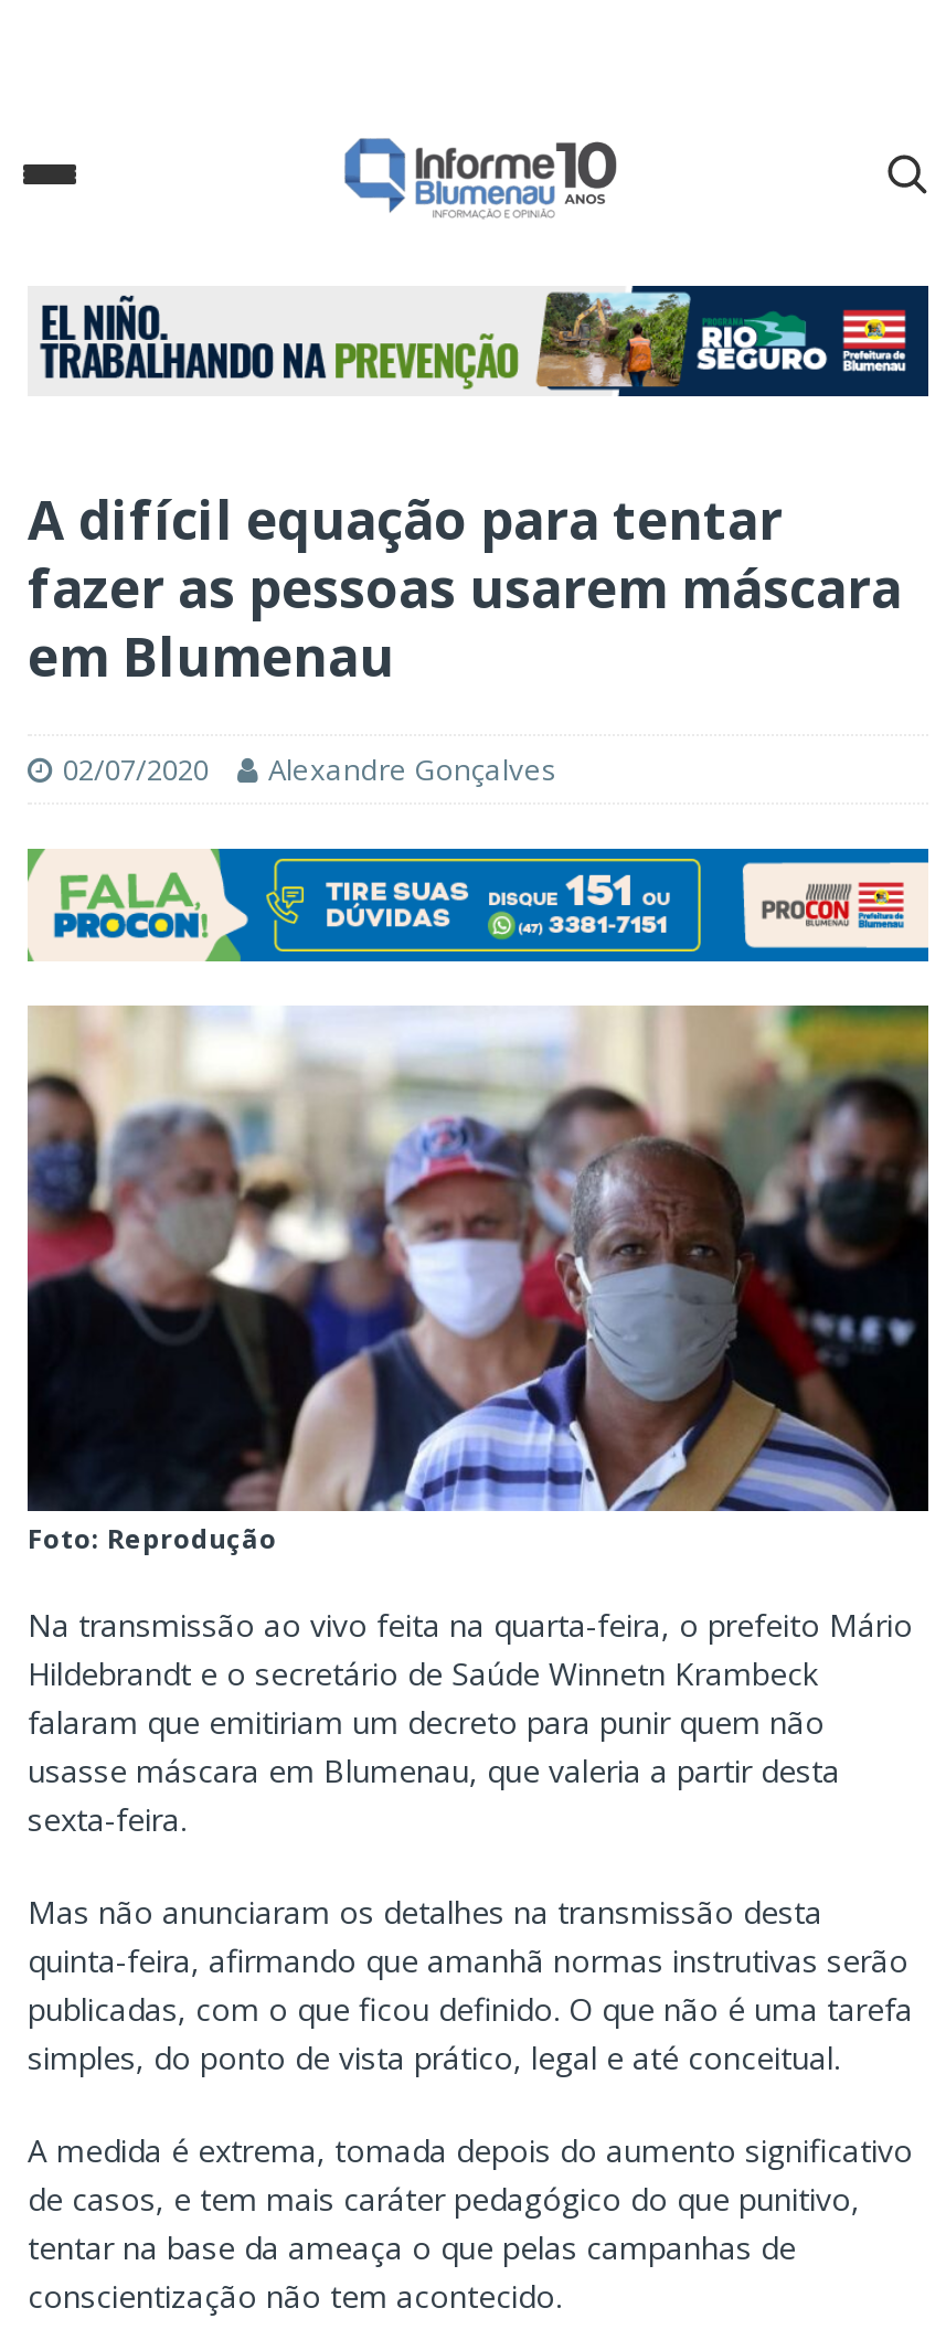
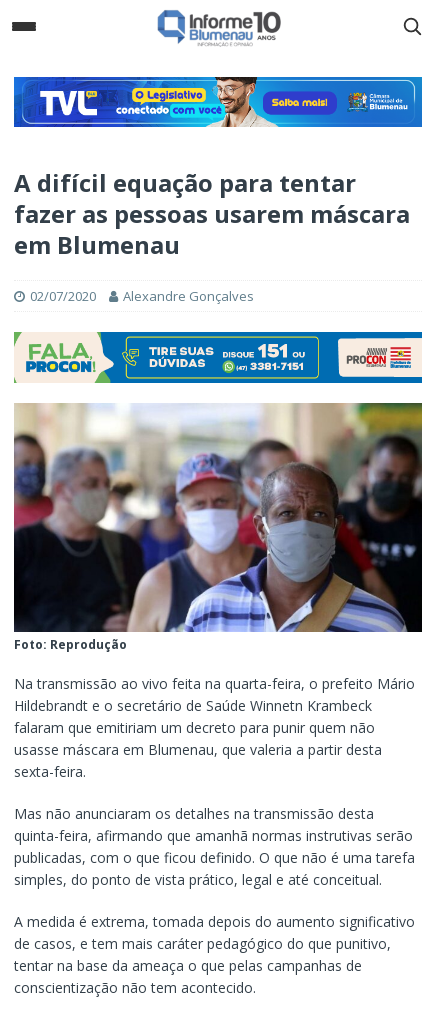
- [image]
+ [image]
